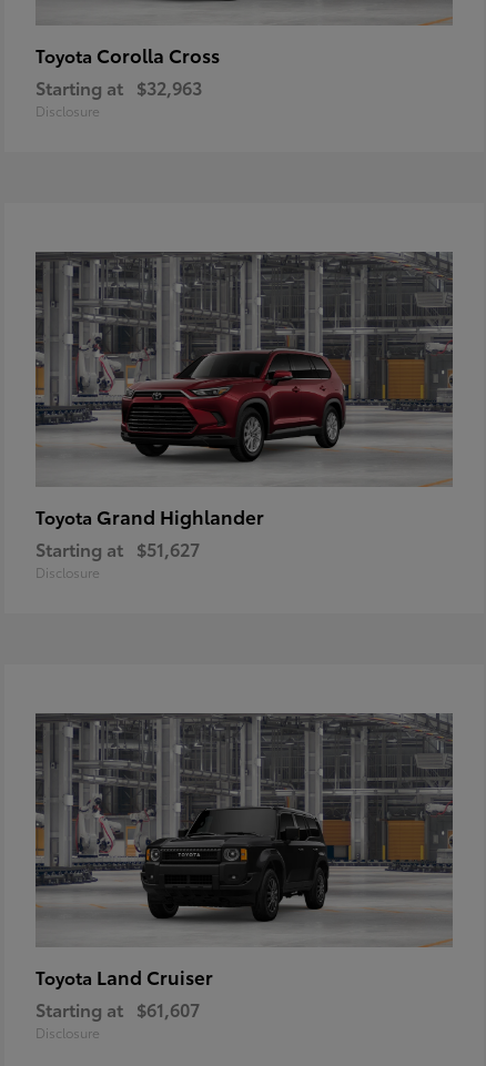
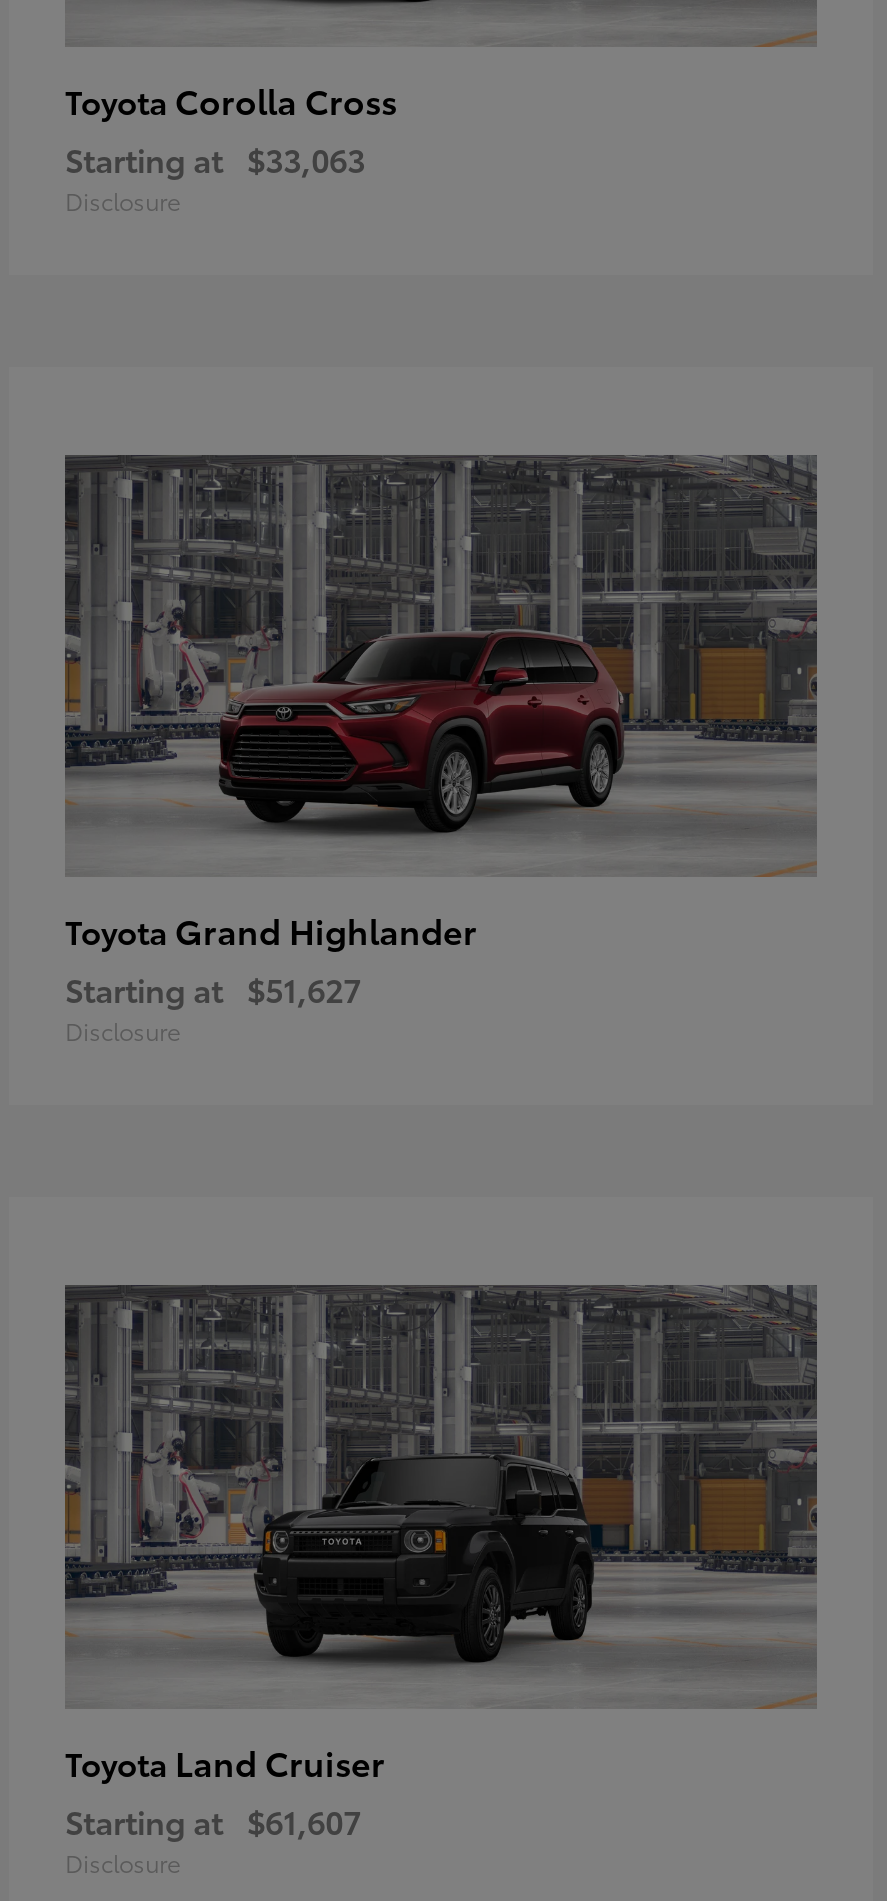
- Starting at $32,963
+ Starting at $33,063
